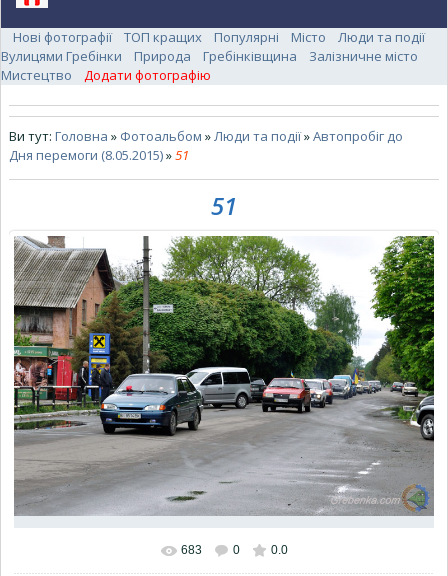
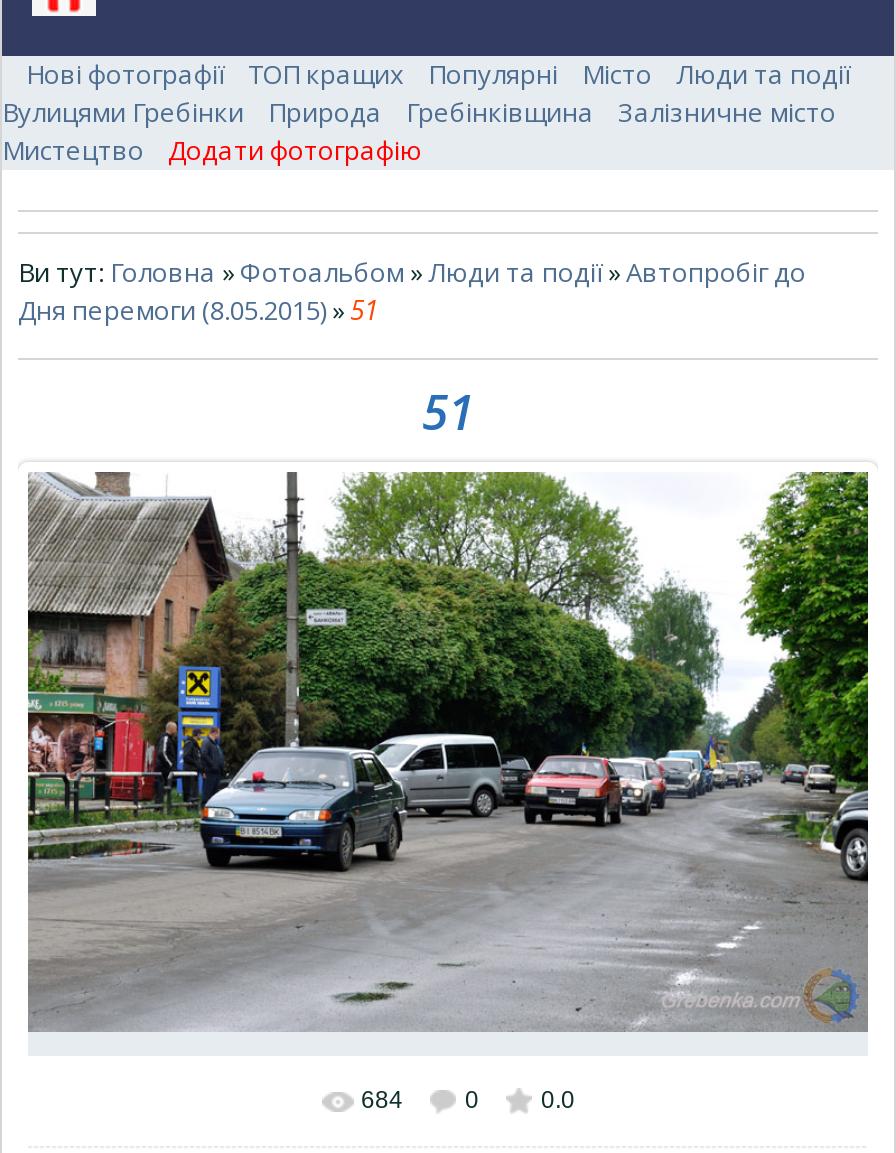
- 683
+ 684
